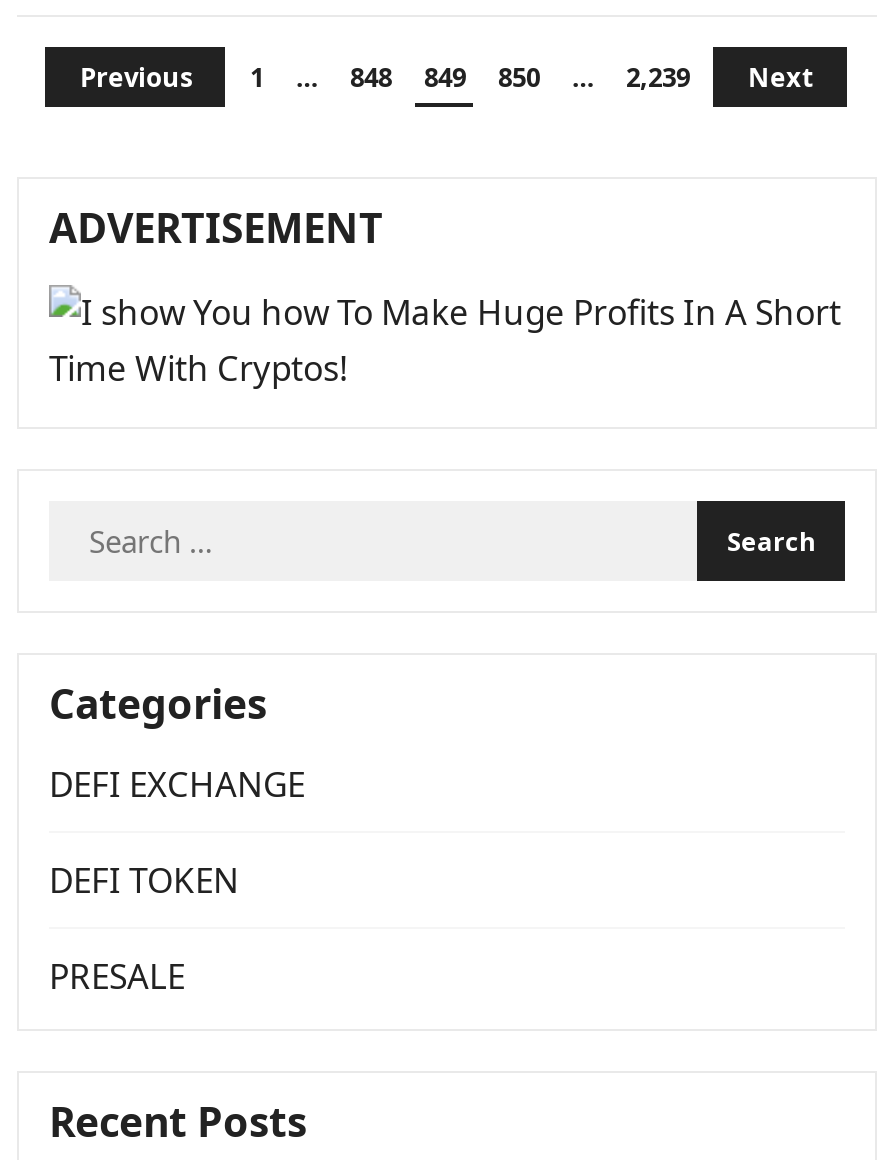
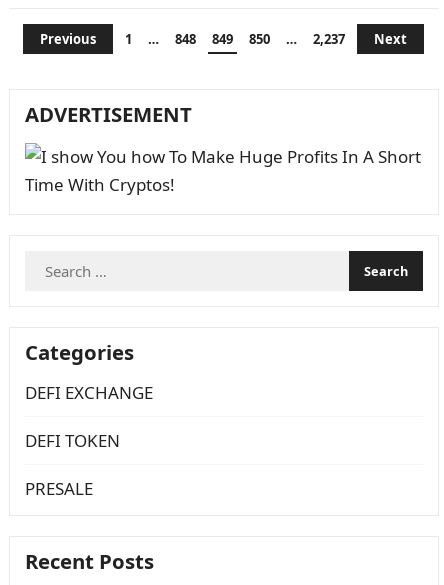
- 2,239
+ 2,237
